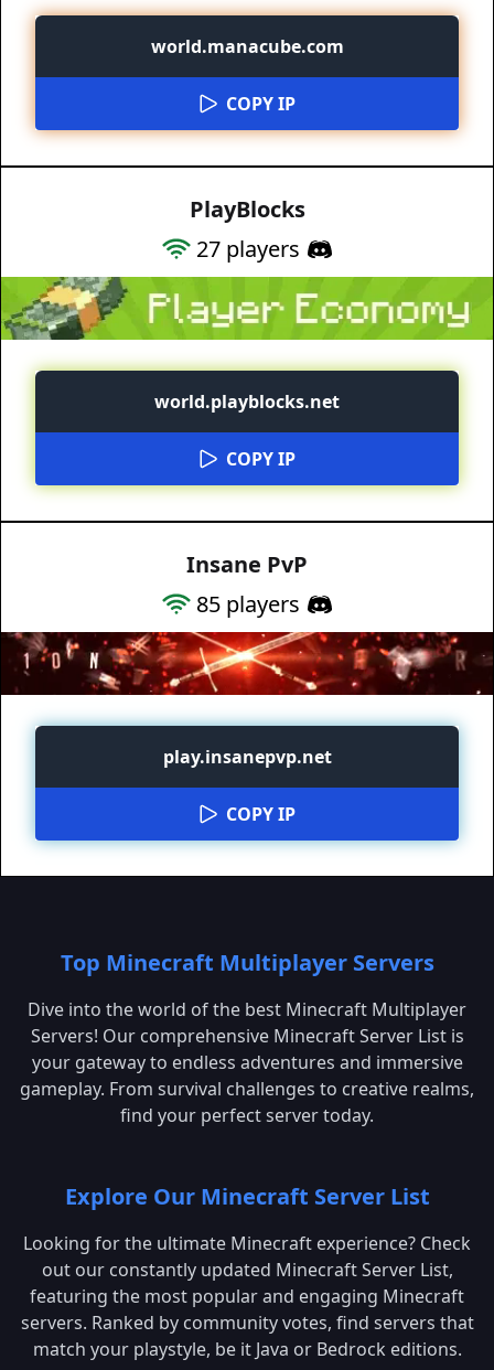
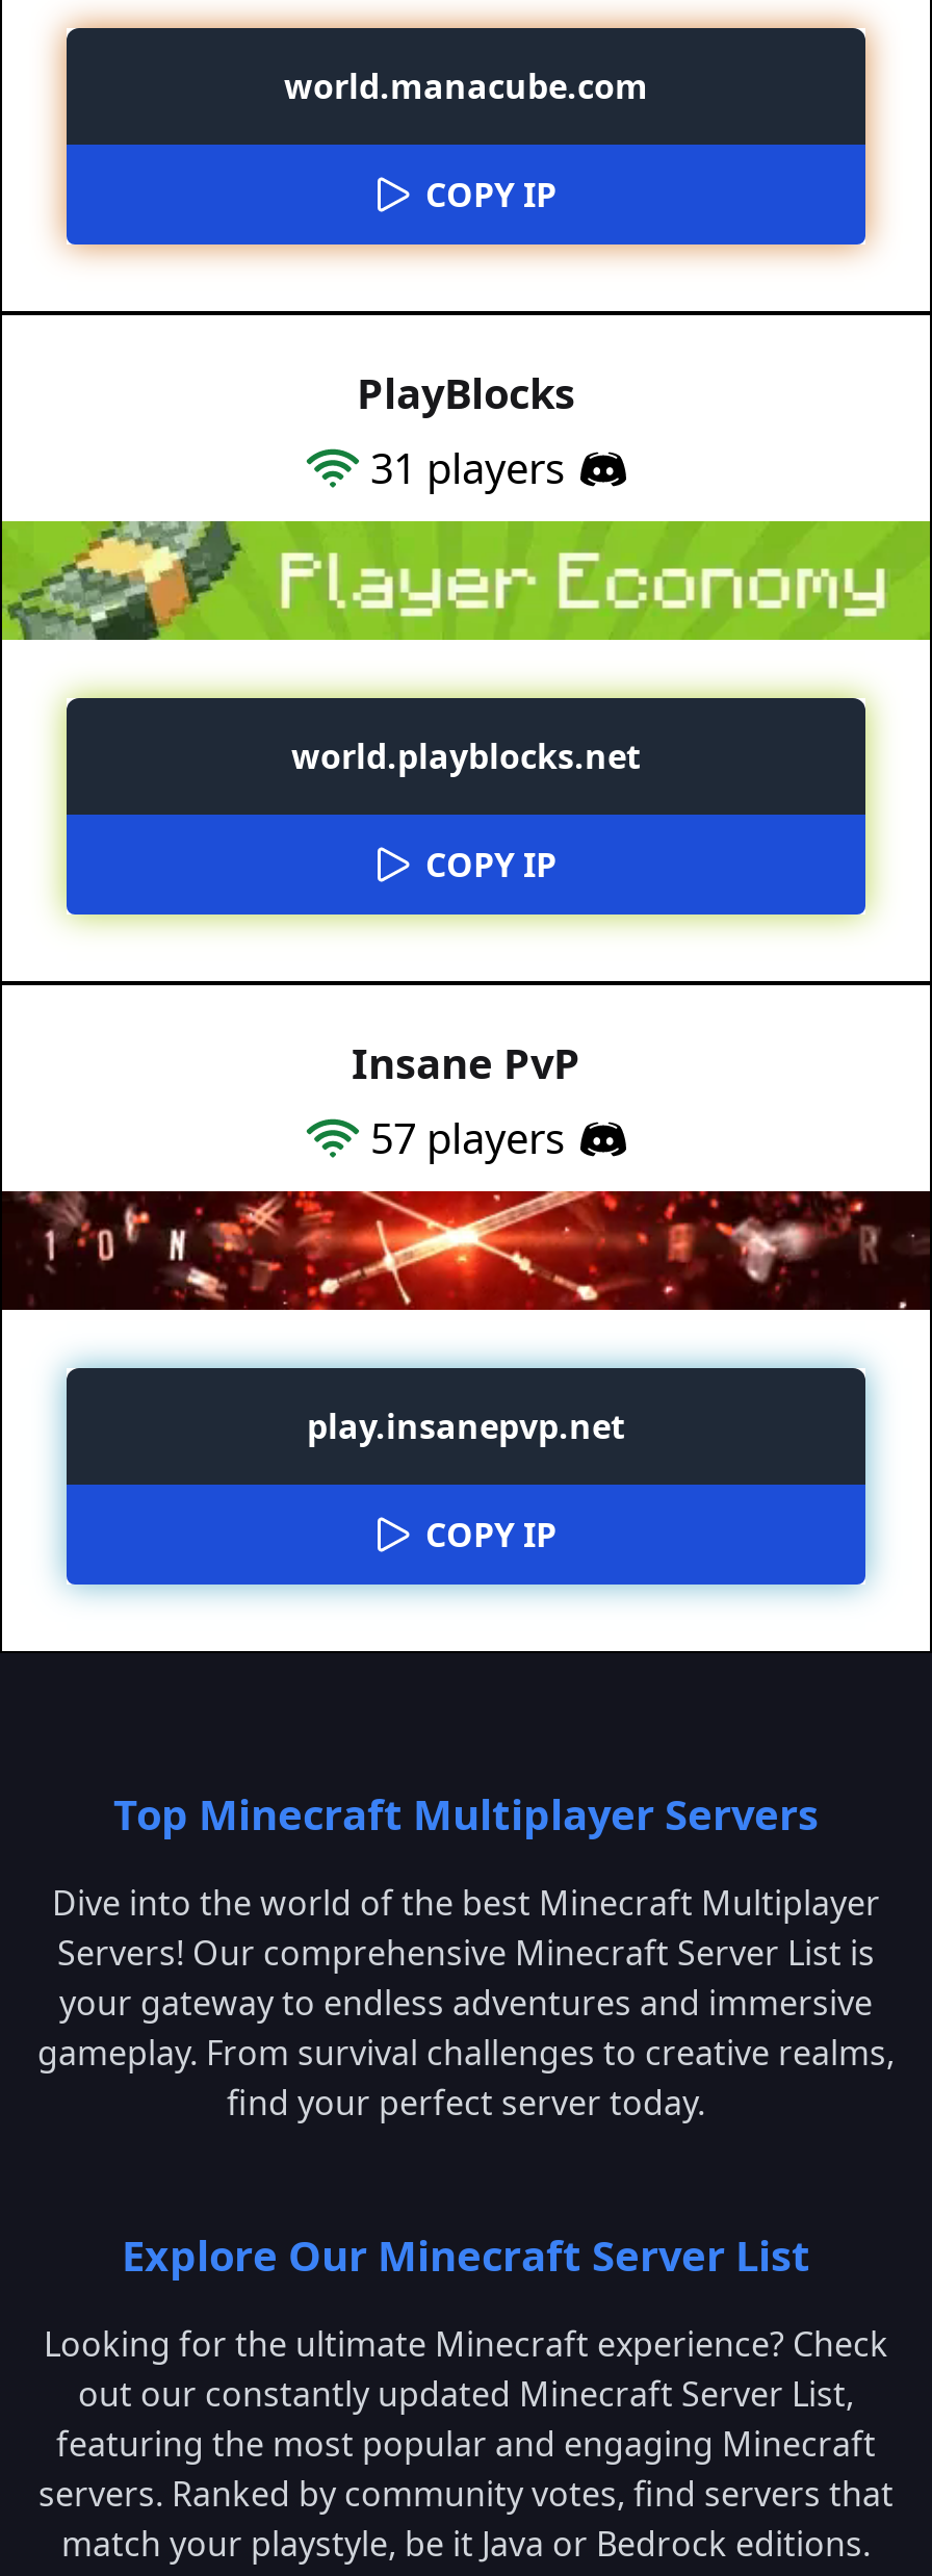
- 27 players
+ 31 players

- 85 players
+ 57 players
